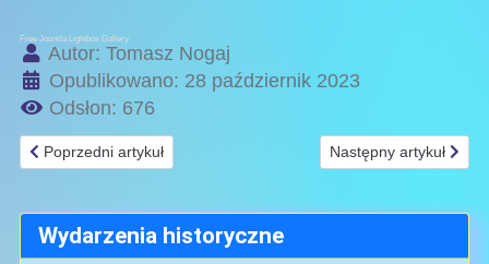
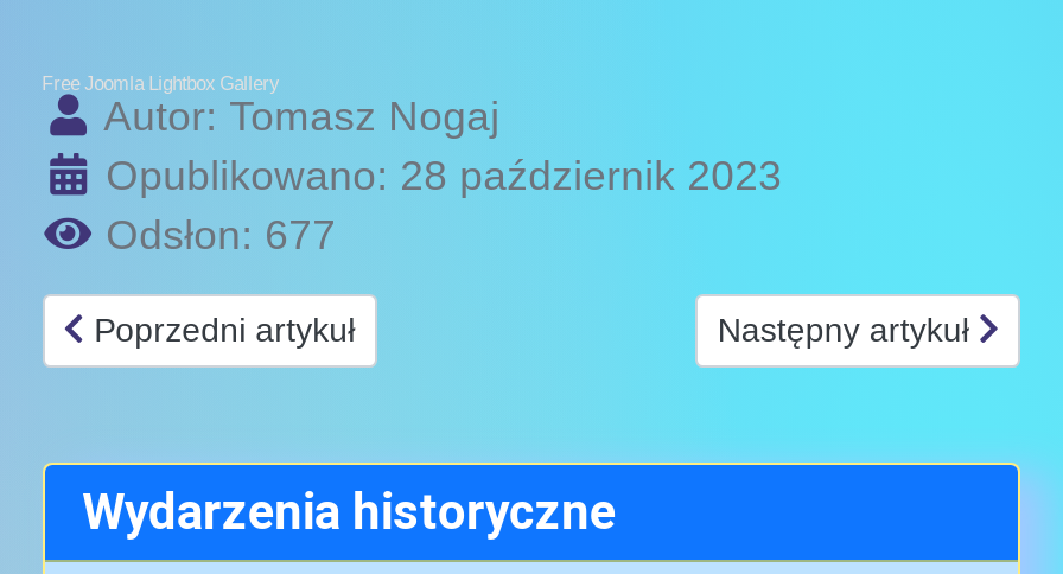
- Odsłon: 676
+ Odsłon: 677
